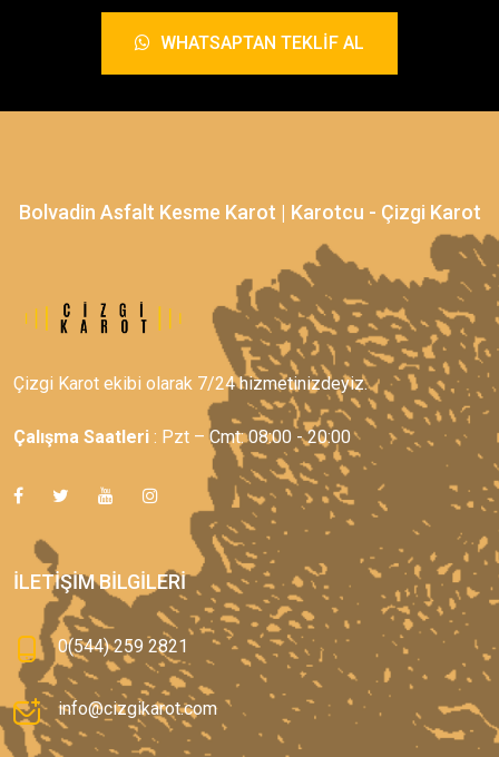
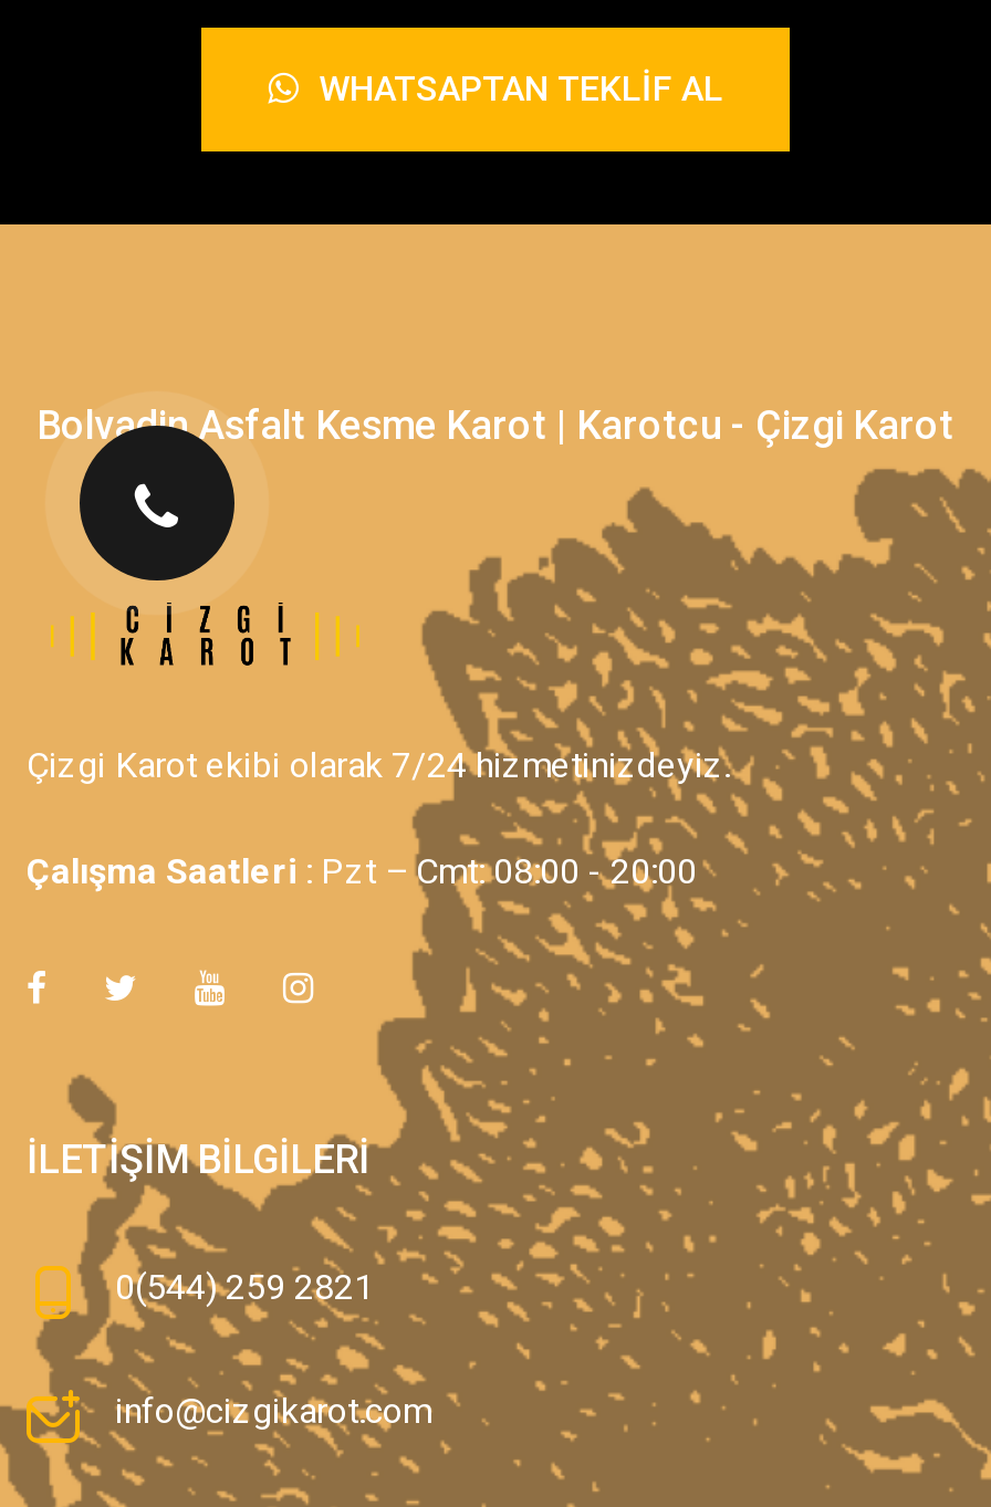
+ [image]
